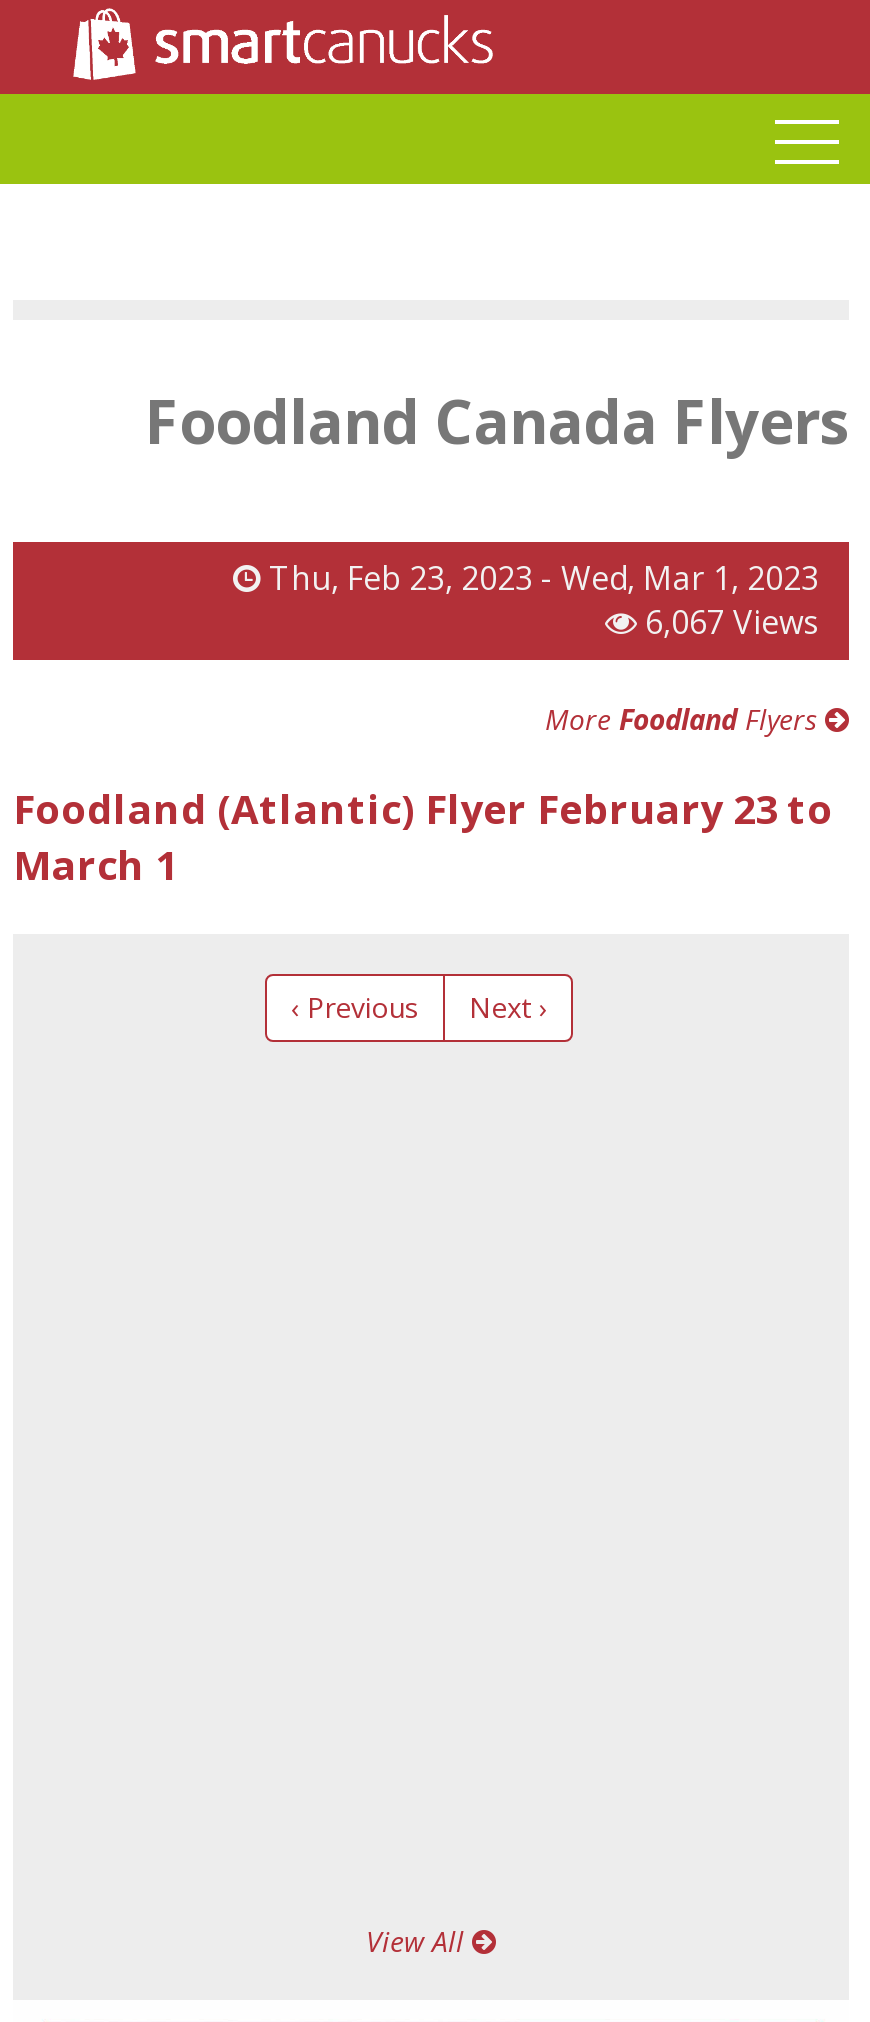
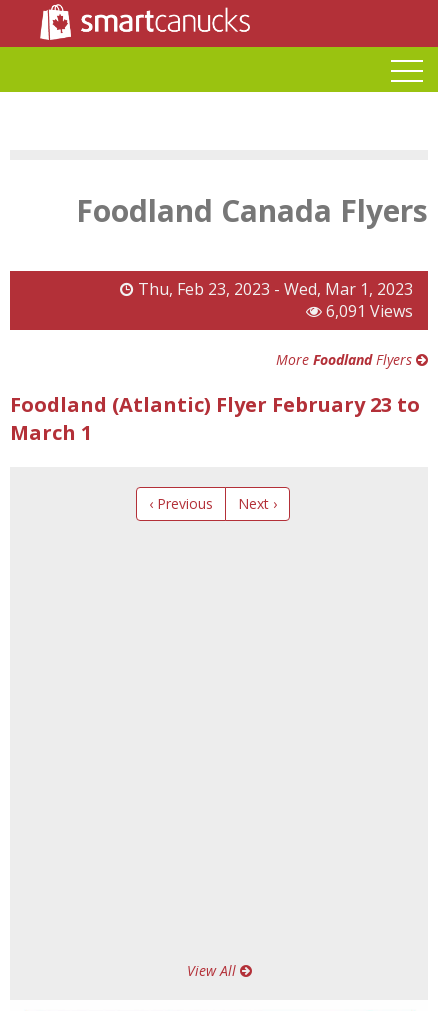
- 6,067 Views
+ 6,091 Views
